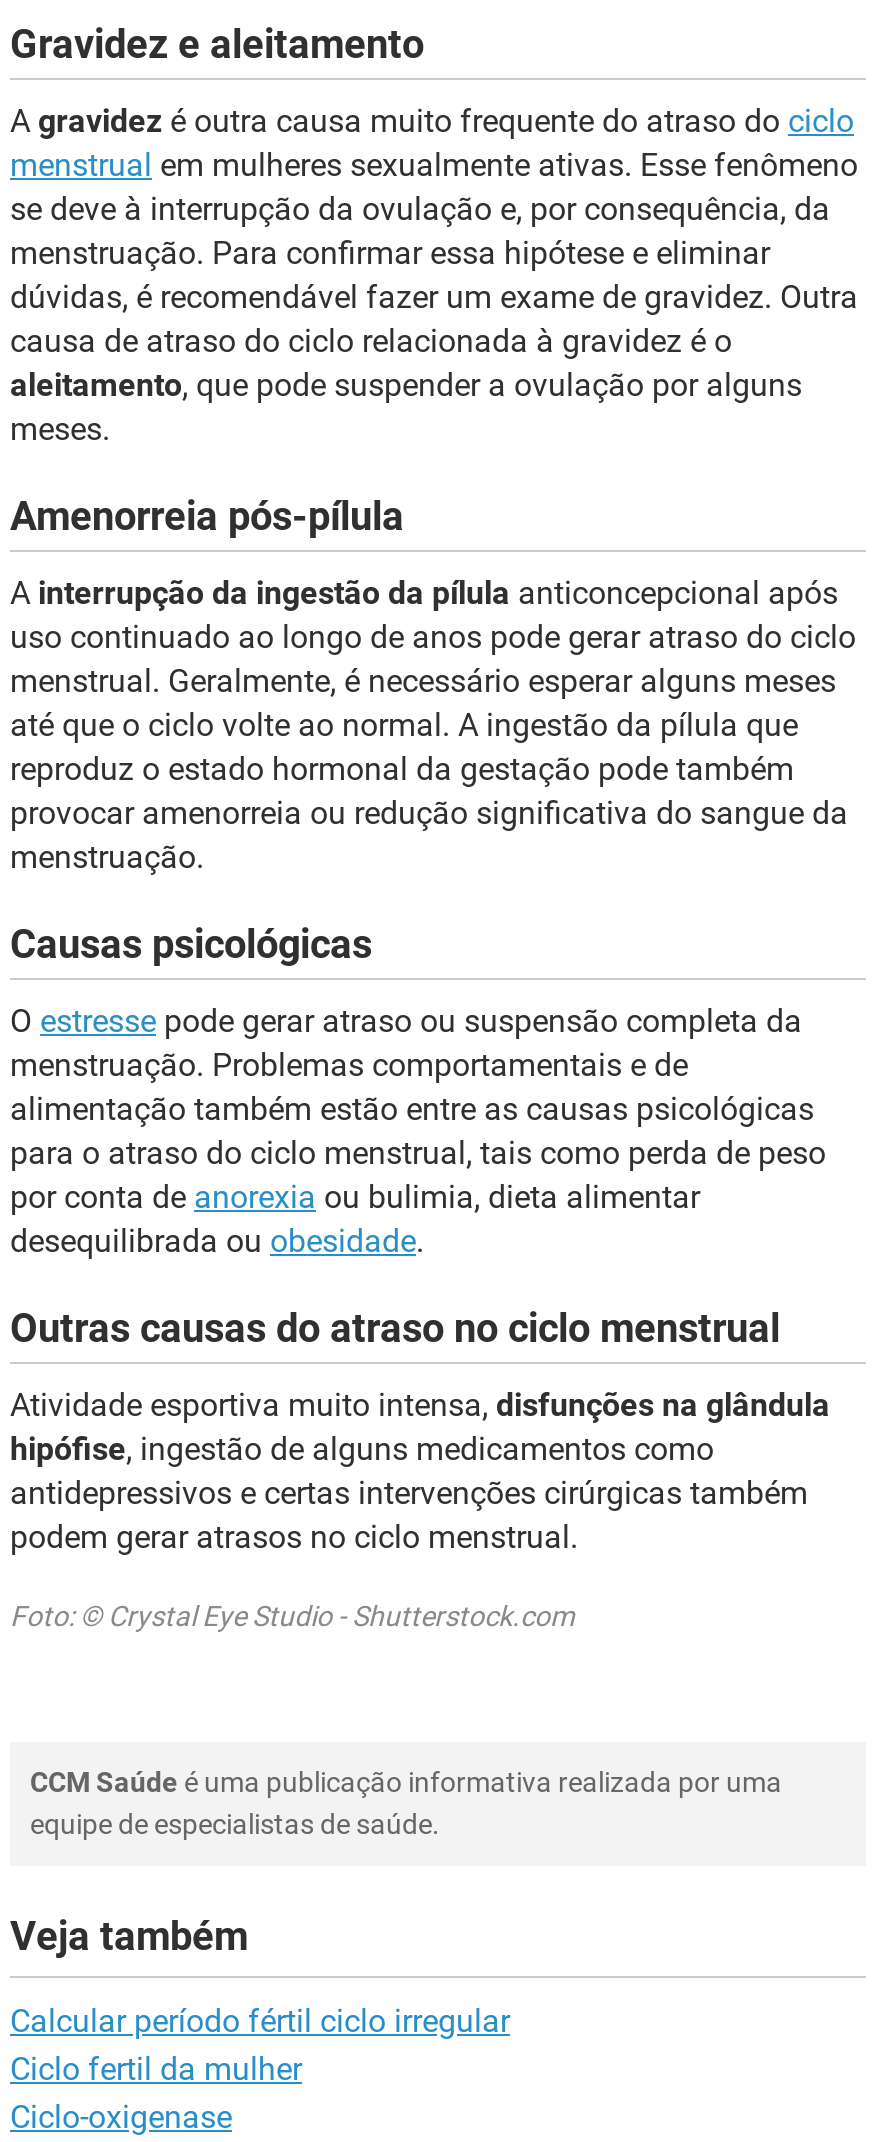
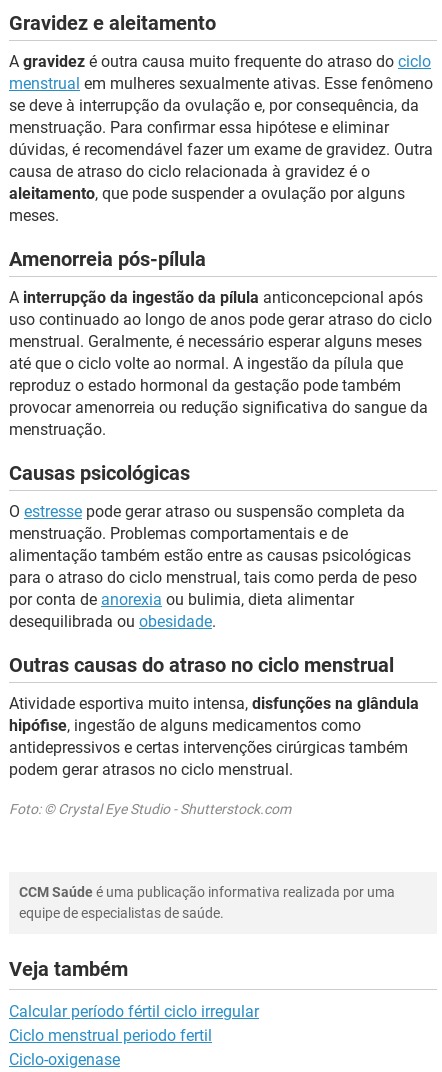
- Ciclo fertil da mulher
+ Ciclo menstrual periodo fertil
